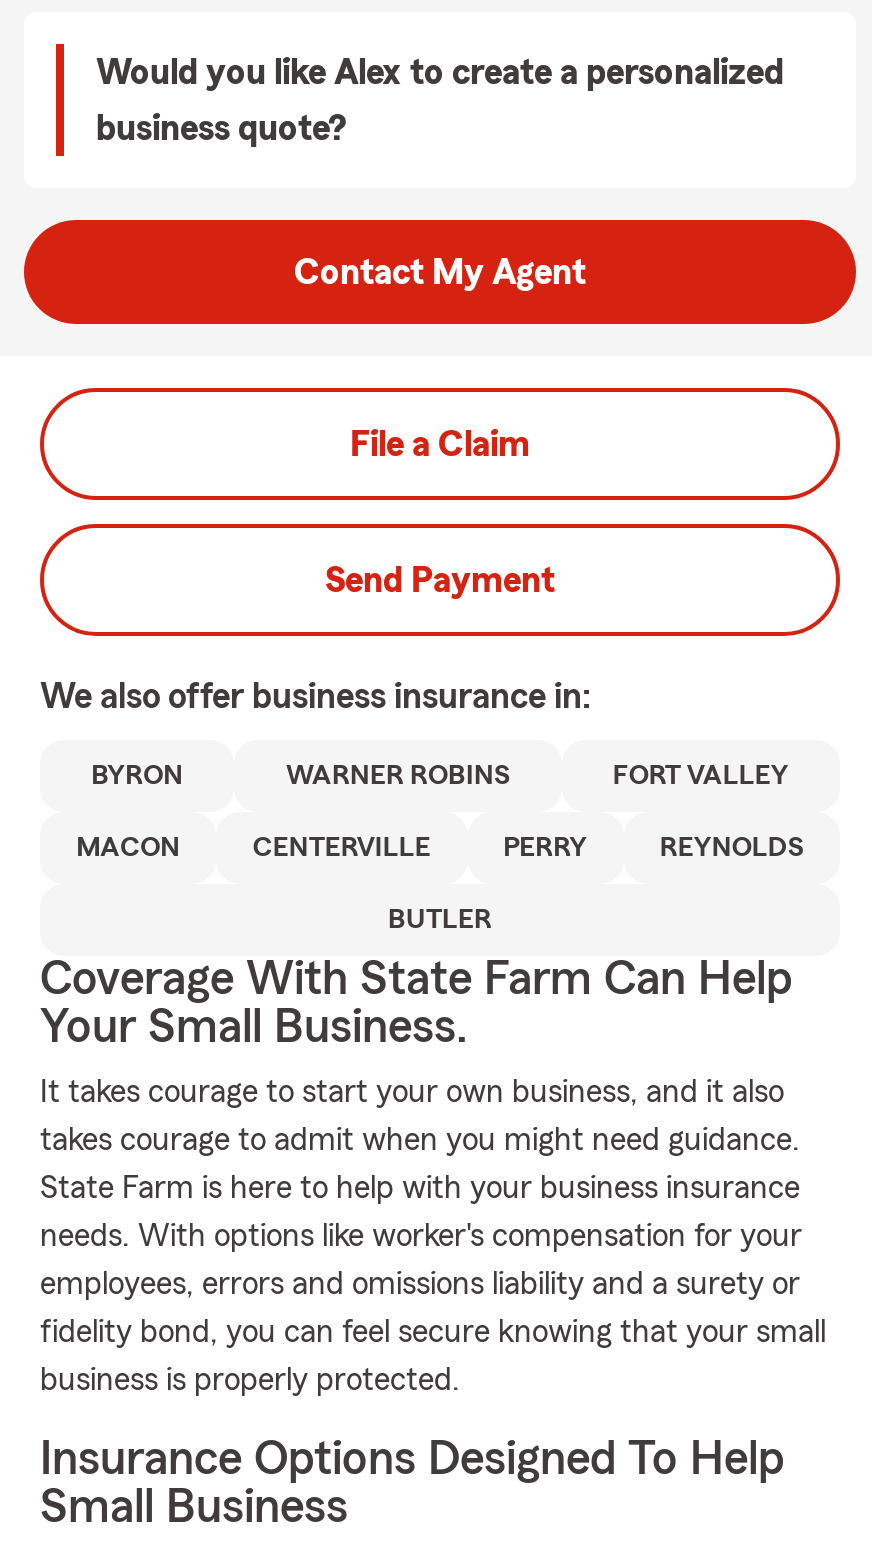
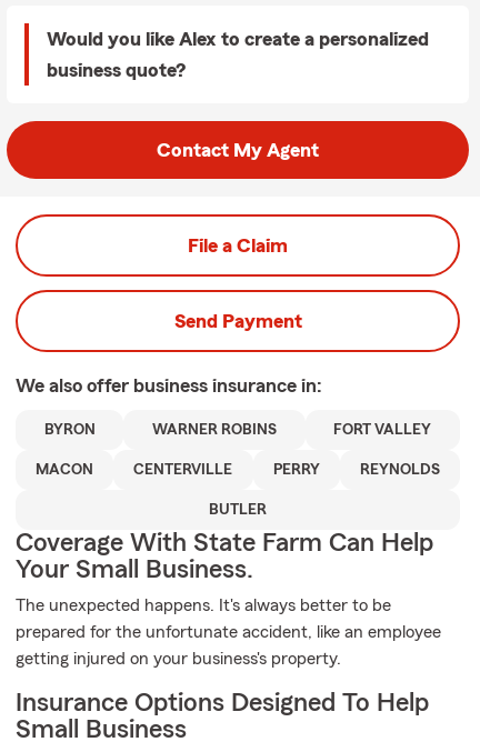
- It takes courage to start your own business, and it also
- takes courage to admit when you might need guidance.
- State Farm is here to help with your business insurance
- needs. With options like worker's compensation for your
- employees, errors and omissions liability and a surety or
- fidelity bond, you can feel secure knowing that your small
- business is properly protected.
+ The unexpected happens. It's always better to be
+ prepared for the unfortunate accident, like an employee
+ getting injured on your business's property.
